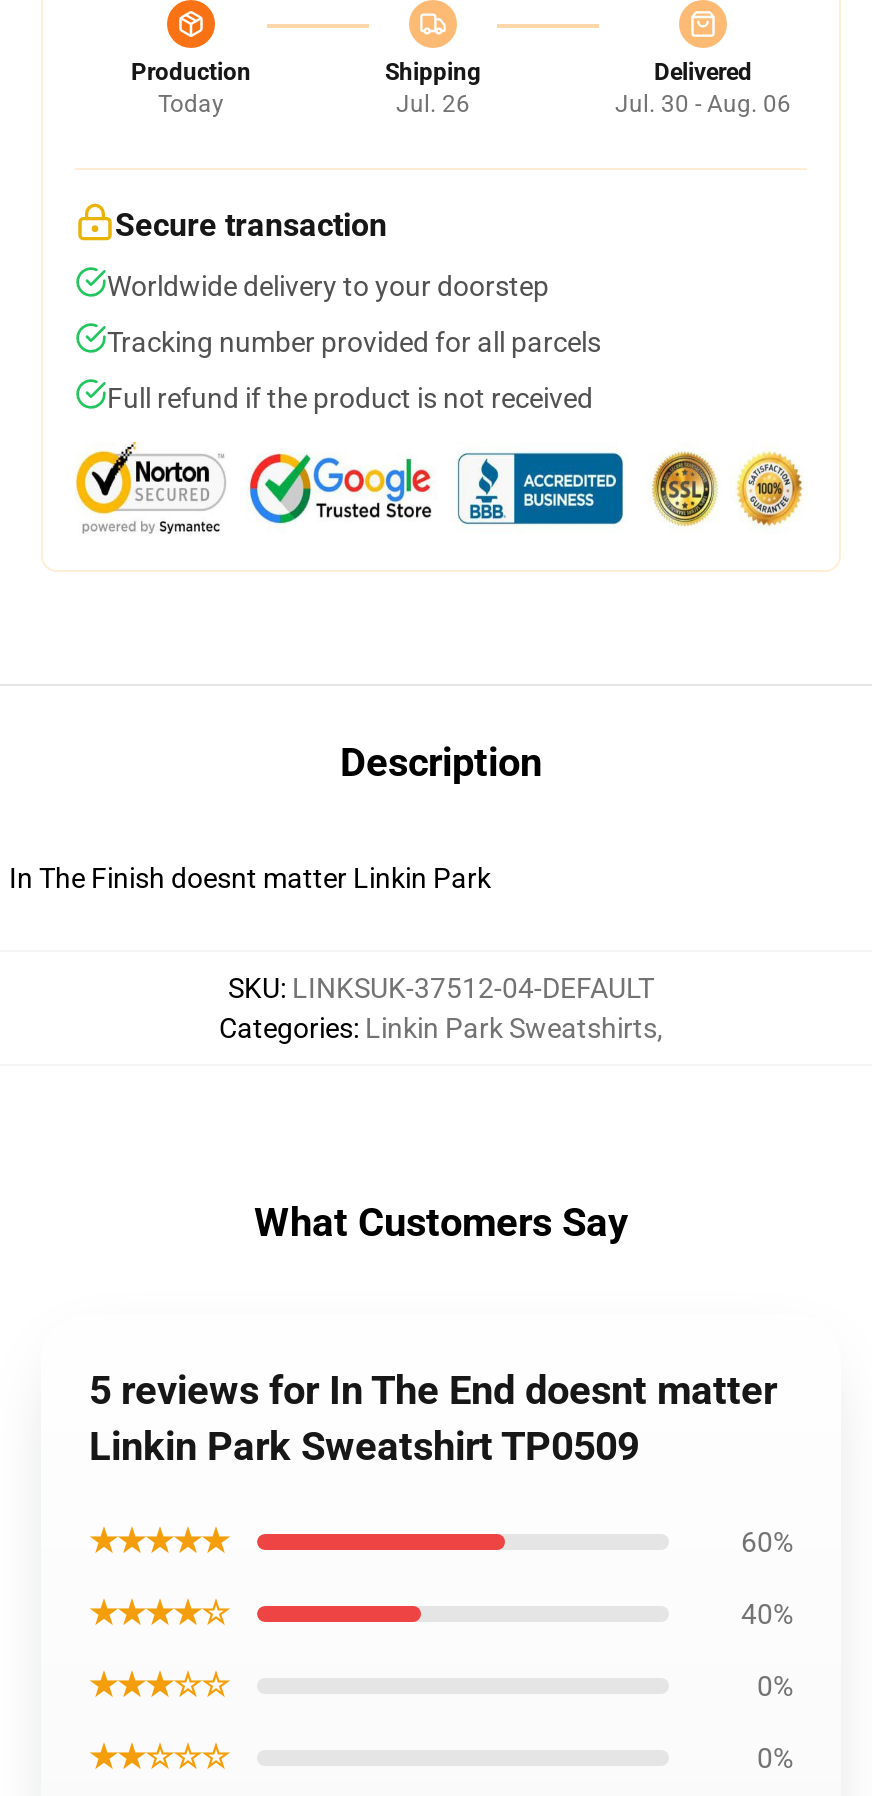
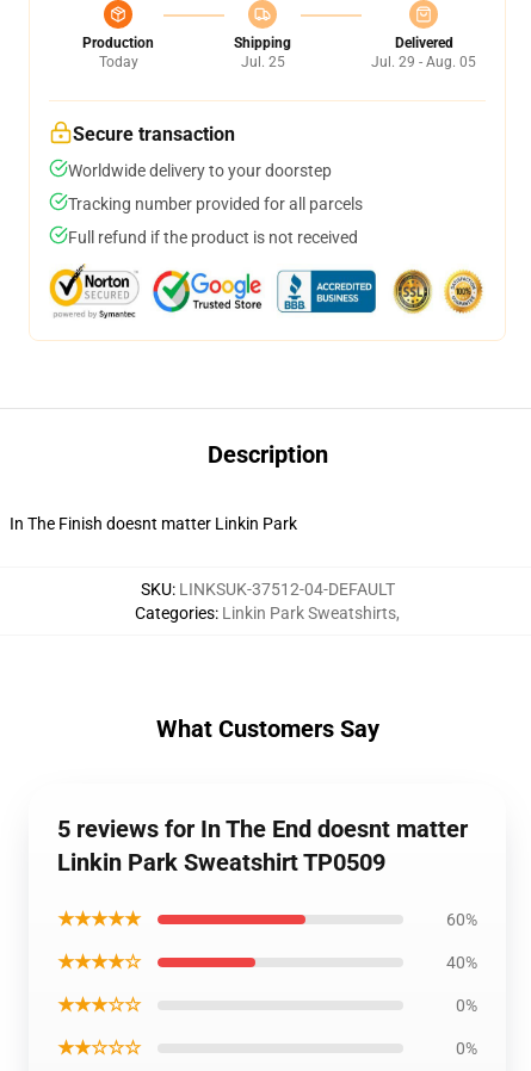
- Jul. 26
+ Jul. 25

- Jul. 30 - Aug. 06
+ Jul. 29 - Aug. 05
